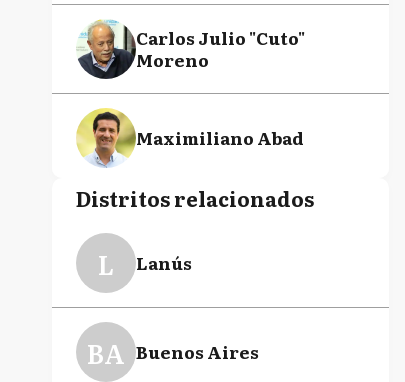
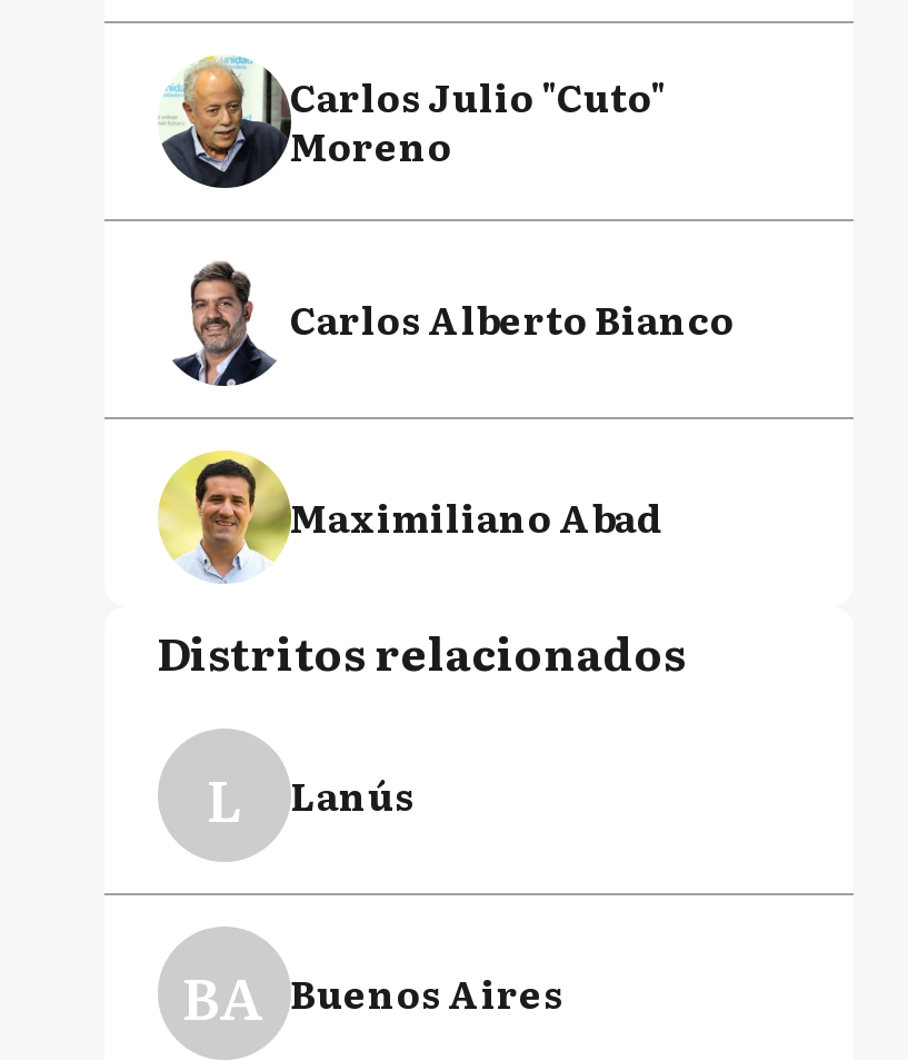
+ [image]
+ Carlos Alberto Bianco
